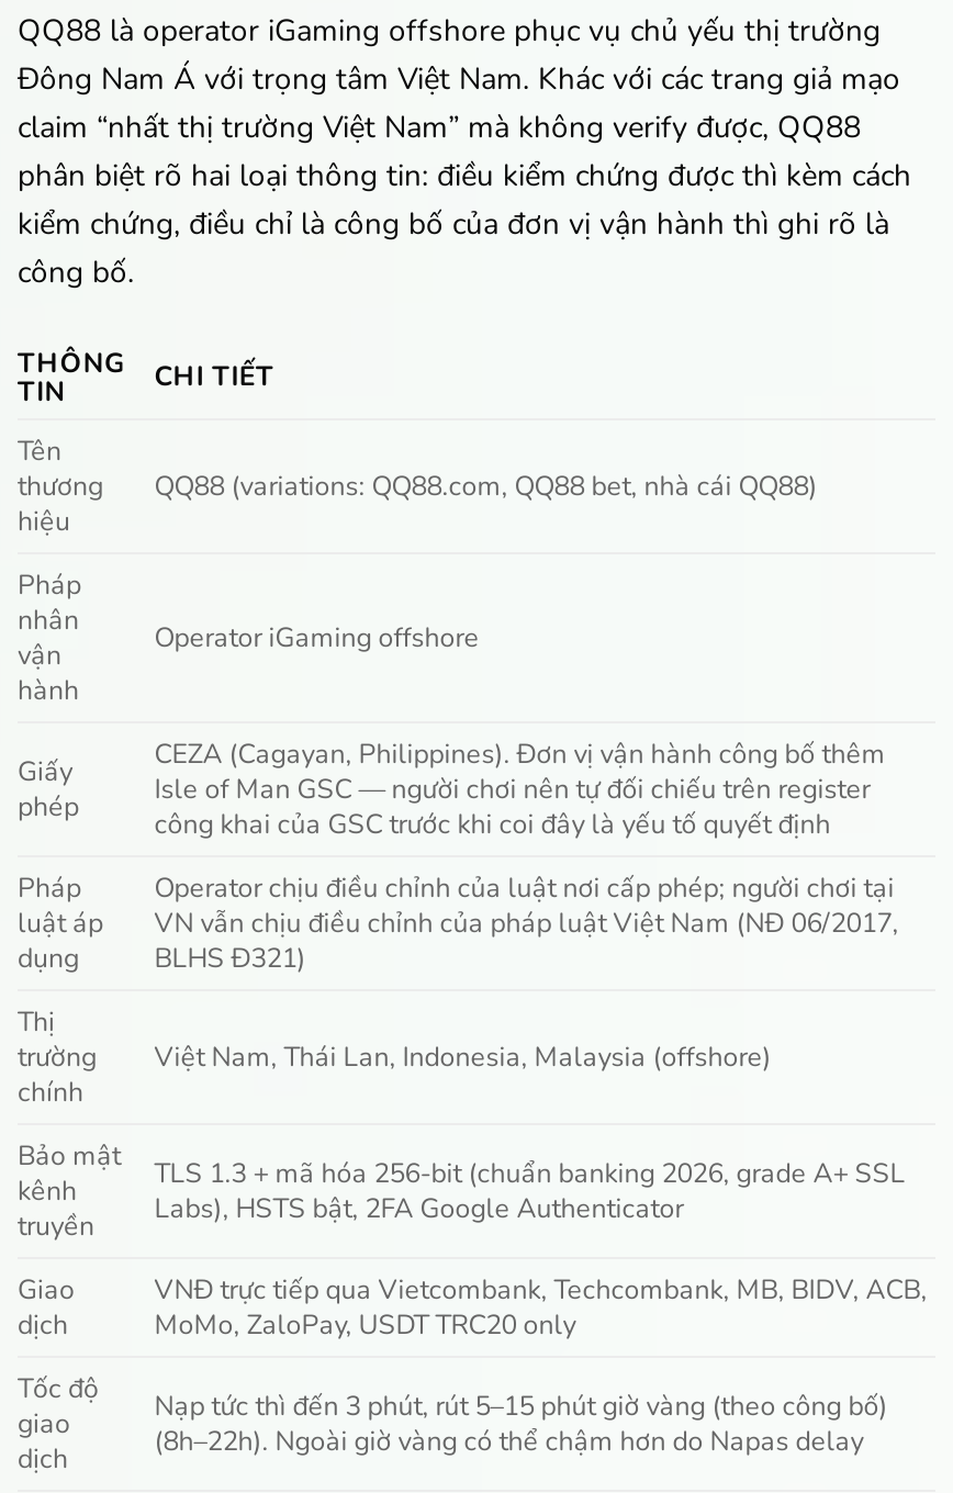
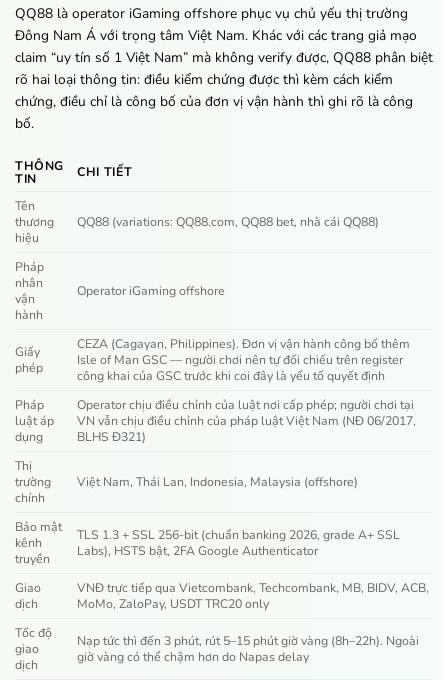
- claim “nhất thị trường Việt Nam” mà không verify được, QQ88
- phân biệt rõ hai loại thông tin: điều kiểm chứng được thì kèm cách
- kiểm chứng, điều chỉ là công bố của đơn vị vận hành thì ghi rõ là
- công bố.
+ claim “uy tín số 1 Việt Nam” mà không verify được, QQ88 phân biệt
+ rõ hai loại thông tin: điều kiểm chứng được thì kèm cách kiểm
+ chứng, điều chỉ là công bố của đơn vị vận hành thì ghi rõ là công
+ bố.

- TLS 1.3 + mã hóa 256-bit (chuẩn banking 2026, grade A+ SSL
+ TLS 1.3 + SSL 256-bit (chuẩn banking 2026, grade A+ SSL

- Nạp tức thì đến 3 phút, rút 5–15 phút giờ vàng (theo công bố)
- (8h–22h). Ngoài giờ vàng có thể chậm hơn do Napas delay
+ Nạp tức thì đến 3 phút, rút 5–15 phút giờ vàng (8h–22h). Ngoài
+ giờ vàng có thể chậm hơn do Napas delay
